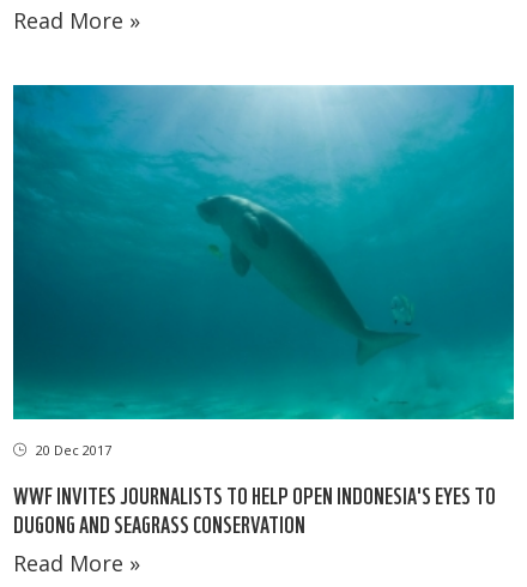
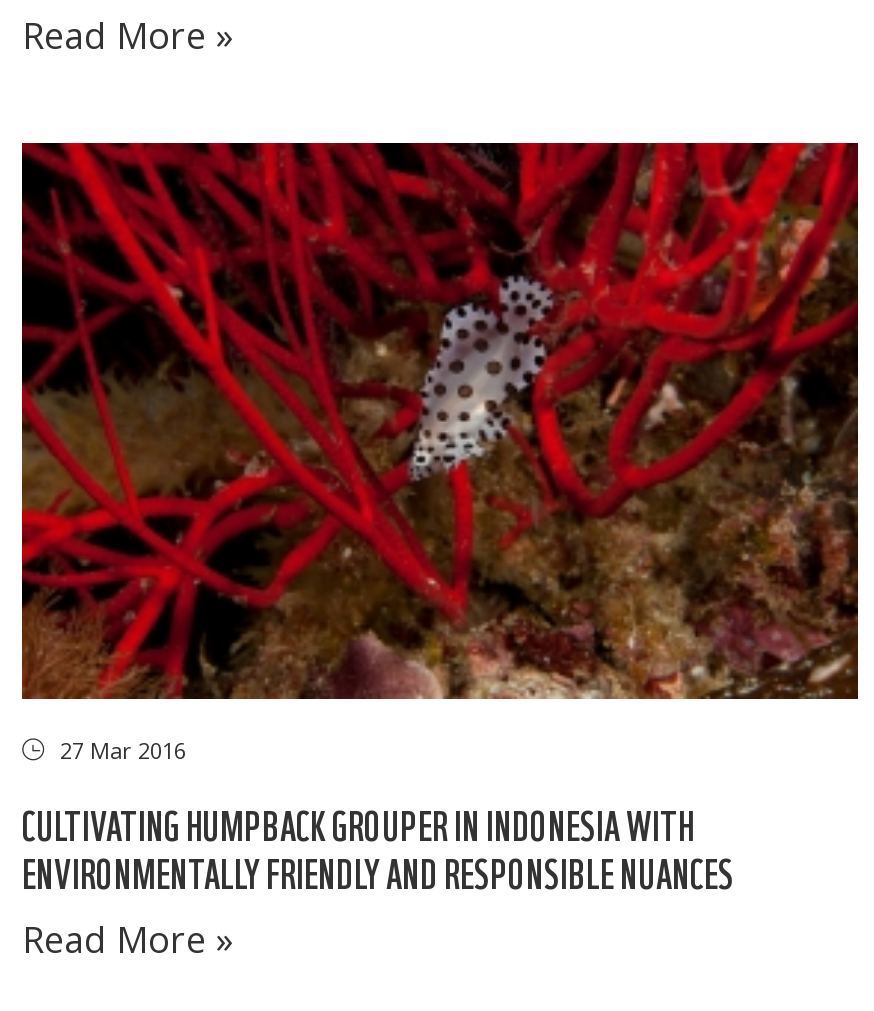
- [image]
- 20 Dec 2017
+ [image]
+ 27 Mar 2016

- WWF INVITES JOURNALISTS TO HELP OPEN INDONESIA'S EYES TO
- DUGONG AND SEAGRASS CONSERVATION
+ CULTIVATING HUMPBACK GROUPER IN INDONESIA WITH
+ ENVIRONMENTALLY FRIENDLY AND RESPONSIBLE NUANCES
